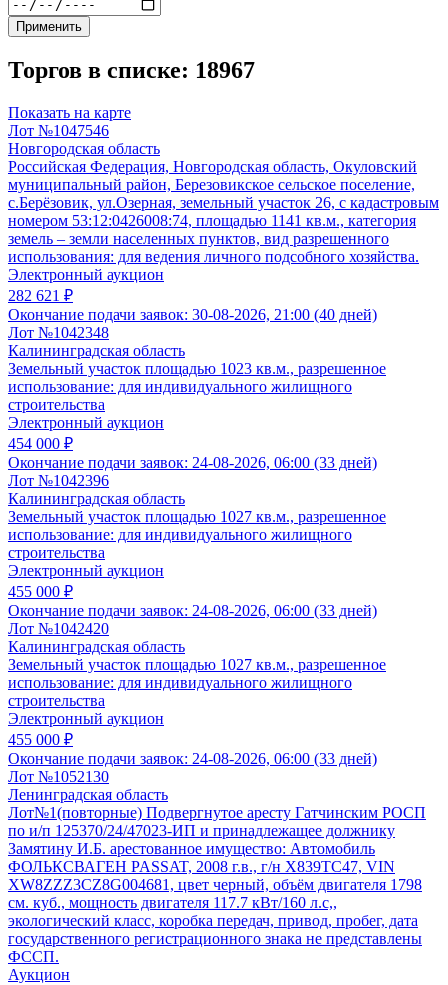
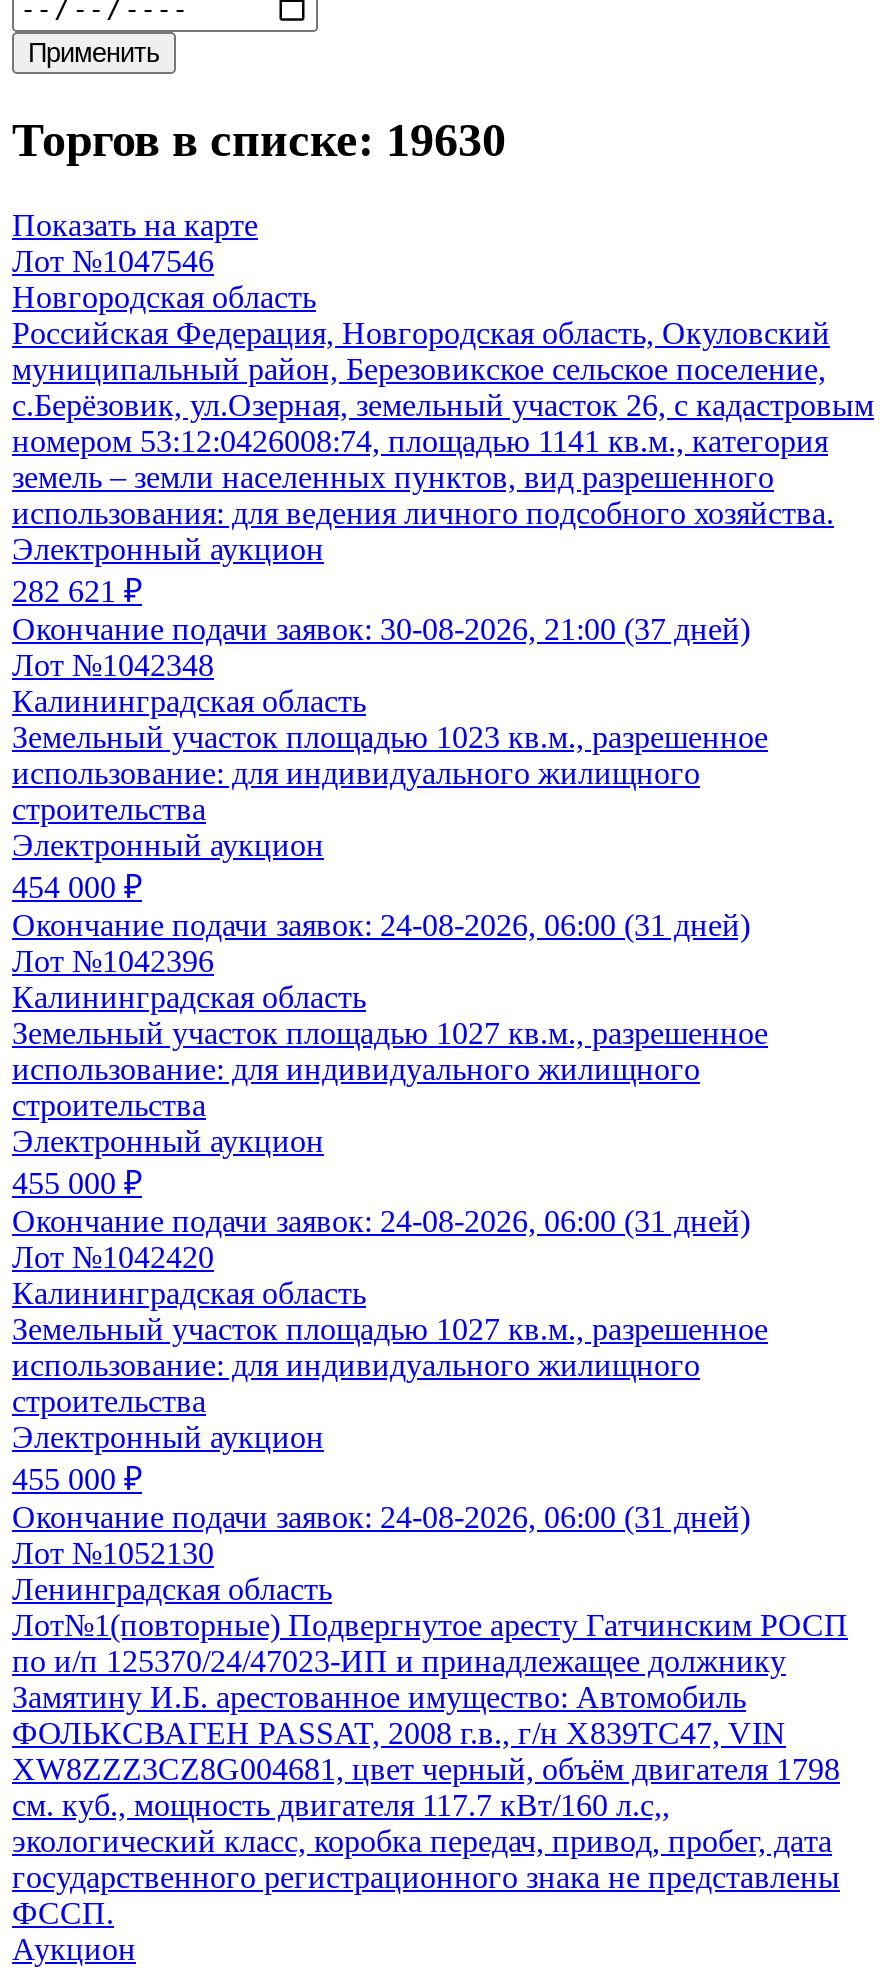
- Торгов в списке: 18967
+ Торгов в списке: 19630

- Окончание подачи заявок: 30-08-2026, 21:00 (40 дней)
+ Окончание подачи заявок: 30-08-2026, 21:00 (37 дней)

- Окончание подачи заявок: 24-08-2026, 06:00 (33 дней)
+ Окончание подачи заявок: 24-08-2026, 06:00 (31 дней)

- Окончание подачи заявок: 24-08-2026, 06:00 (33 дней)
+ Окончание подачи заявок: 24-08-2026, 06:00 (31 дней)

- Окончание подачи заявок: 24-08-2026, 06:00 (33 дней)
+ Окончание подачи заявок: 24-08-2026, 06:00 (31 дней)
